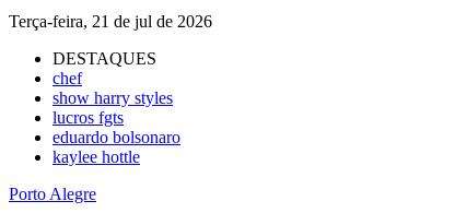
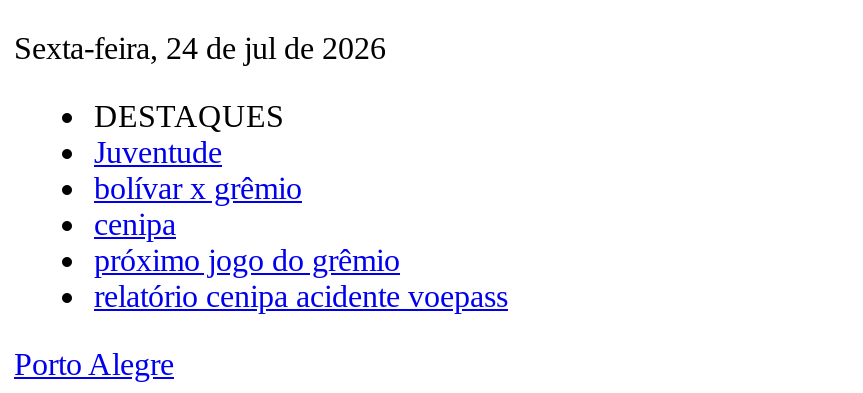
- Terça-feira, 21 de jul de 2026
+ Sexta-feira, 24 de jul de 2026

- chef
- show harry styles
- lucros fgts
- eduardo bolsonaro
- kaylee hottle
+ Juventude
+ bolívar x grêmio
+ cenipa
+ próximo jogo do grêmio
+ relatório cenipa acidente voepass
